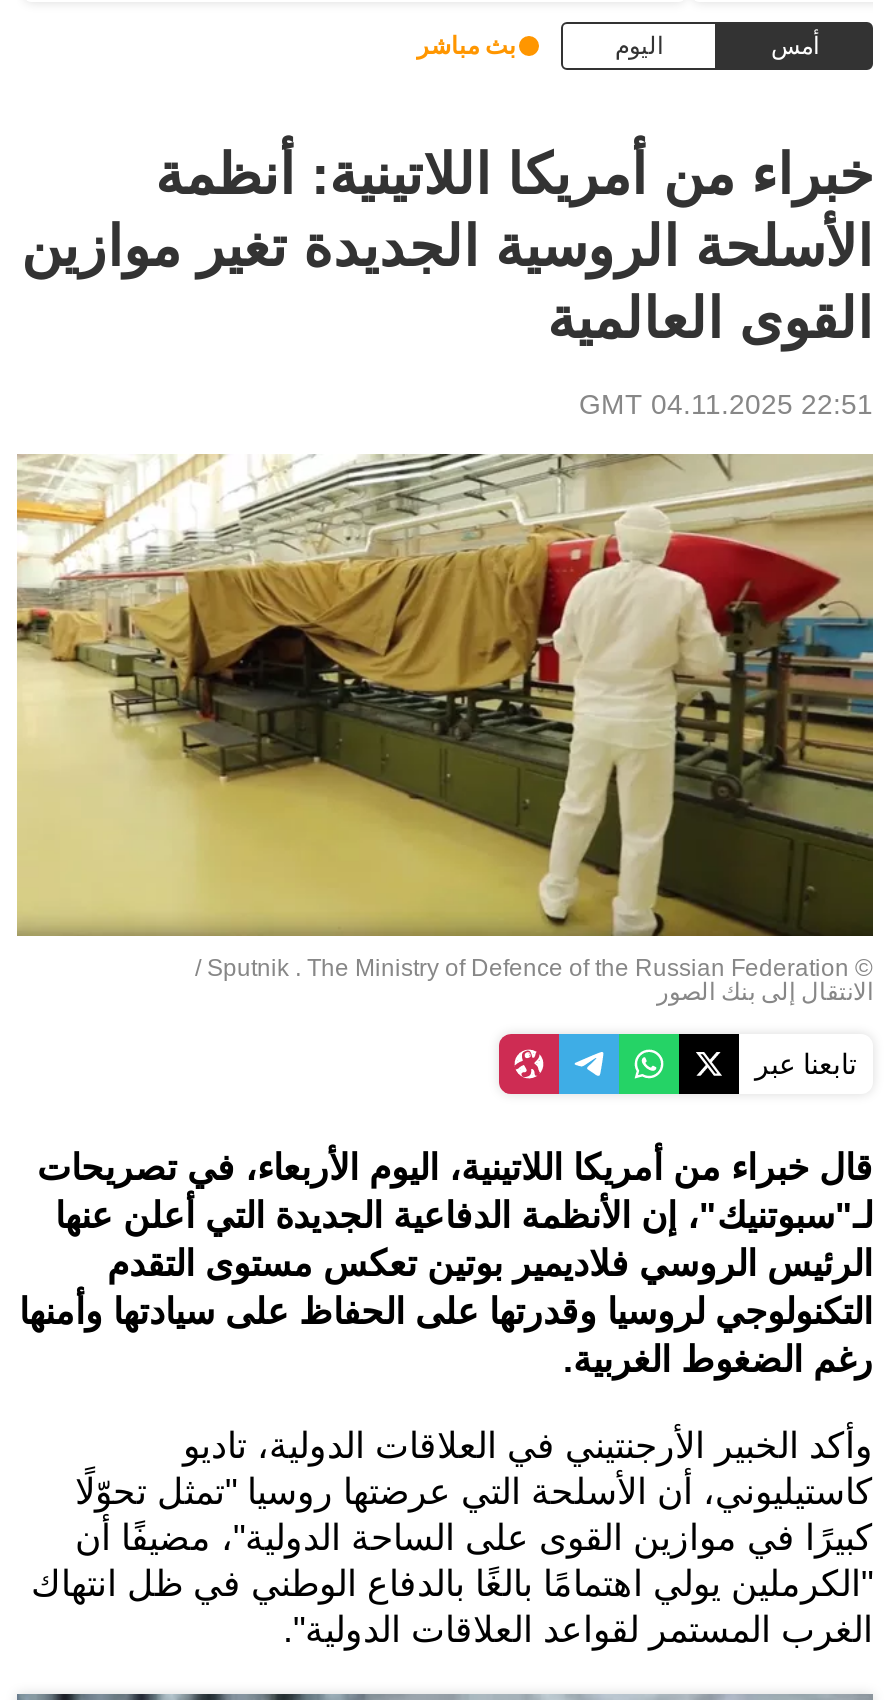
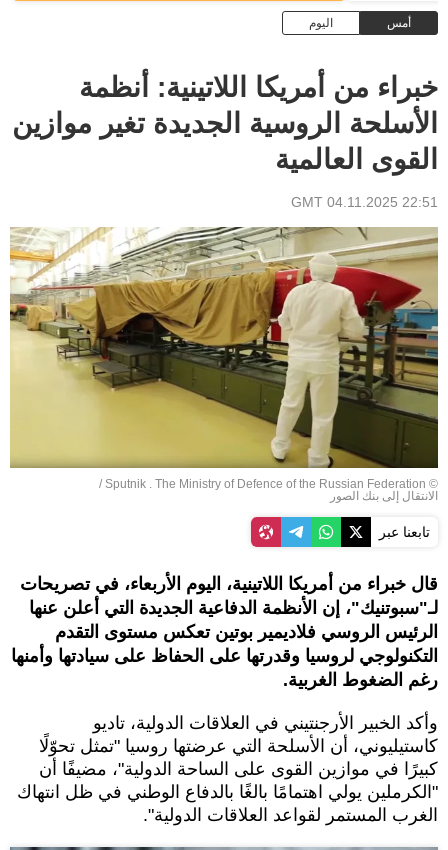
- بث مباشر
